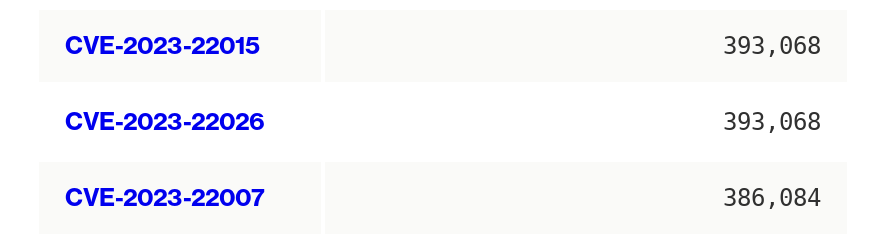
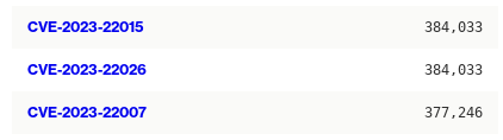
- 393,068
+ 384,033

- 393,068
+ 384,033

- 386,084
+ 377,246
